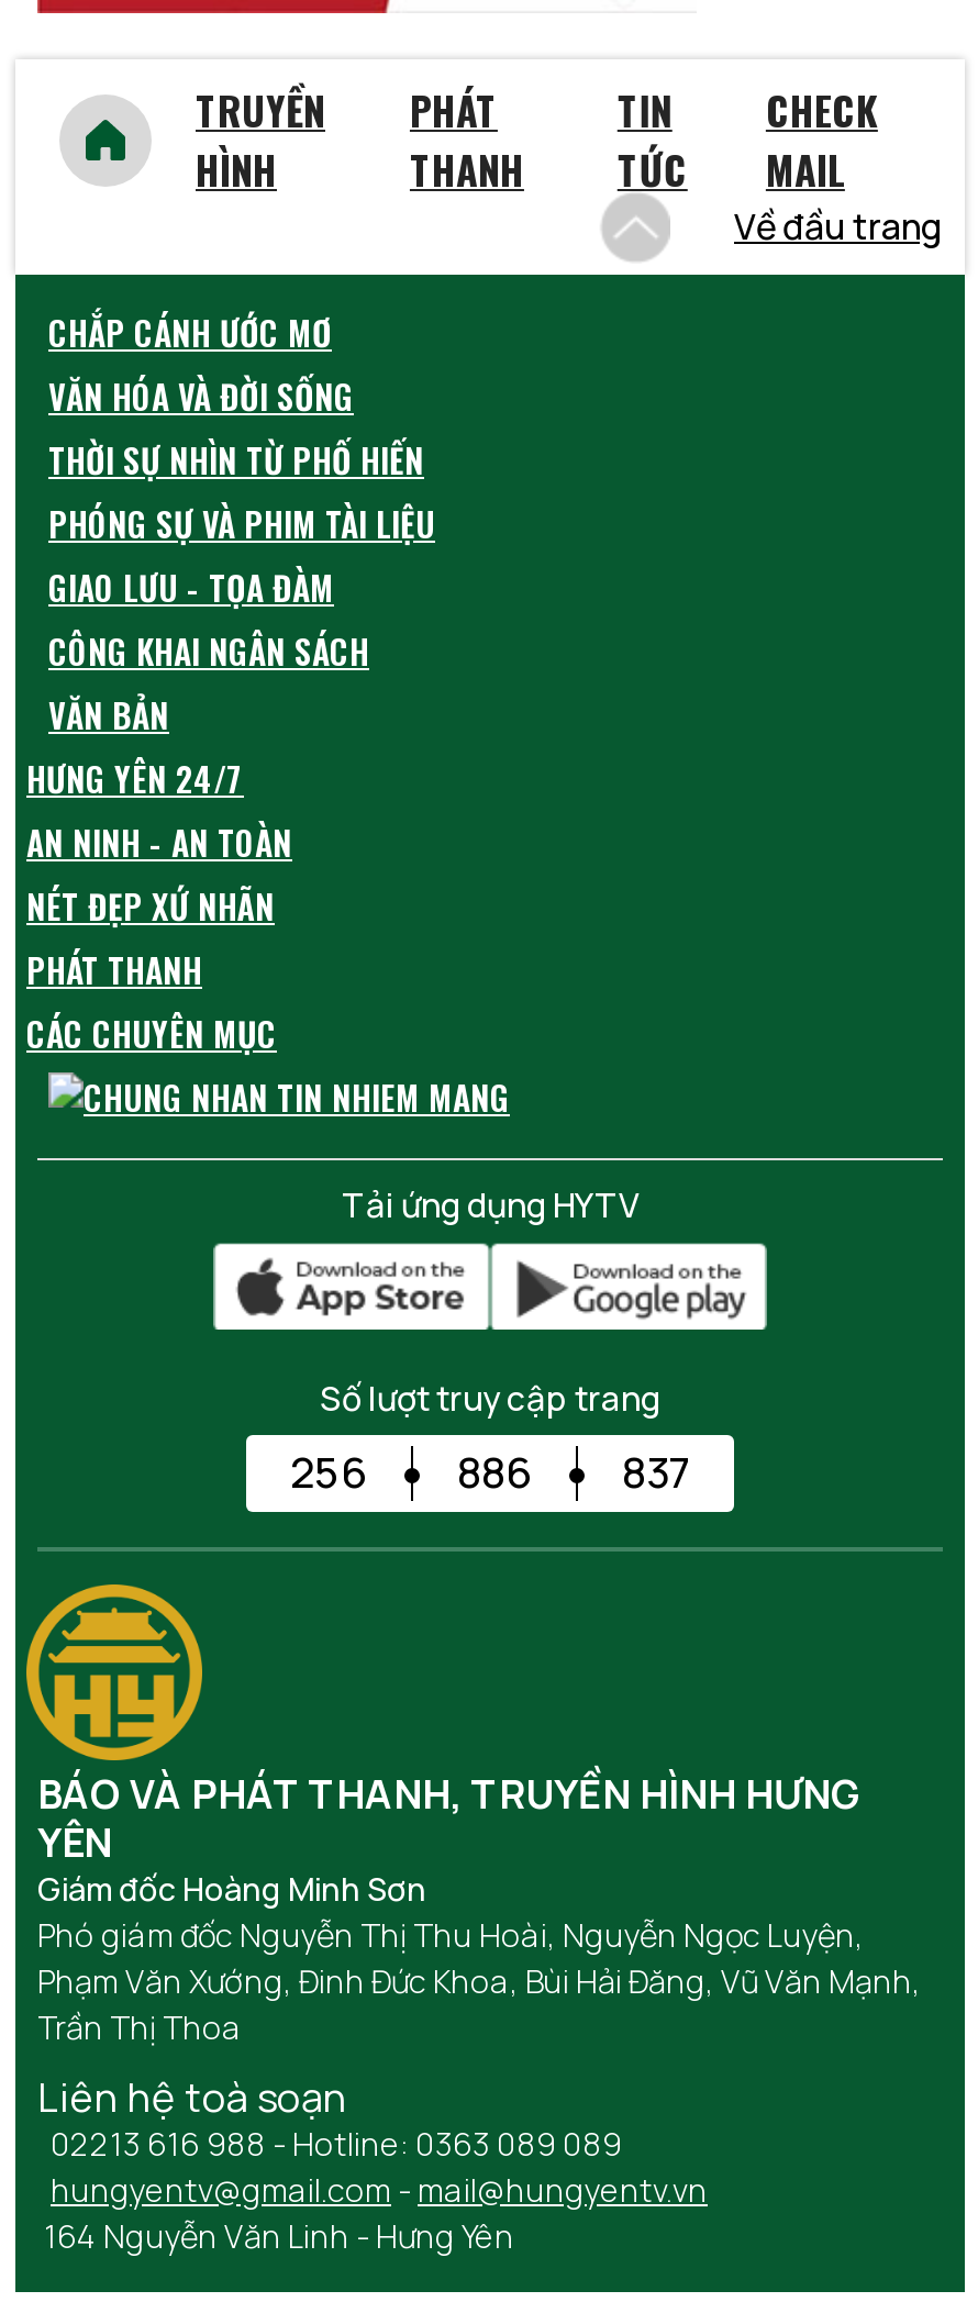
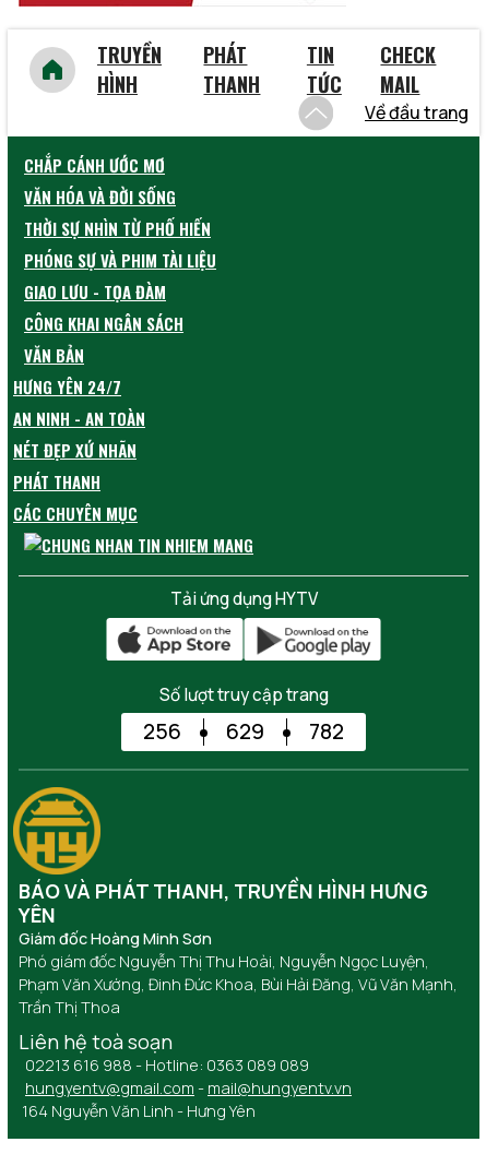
- 886
+ 629

- 837
+ 782
